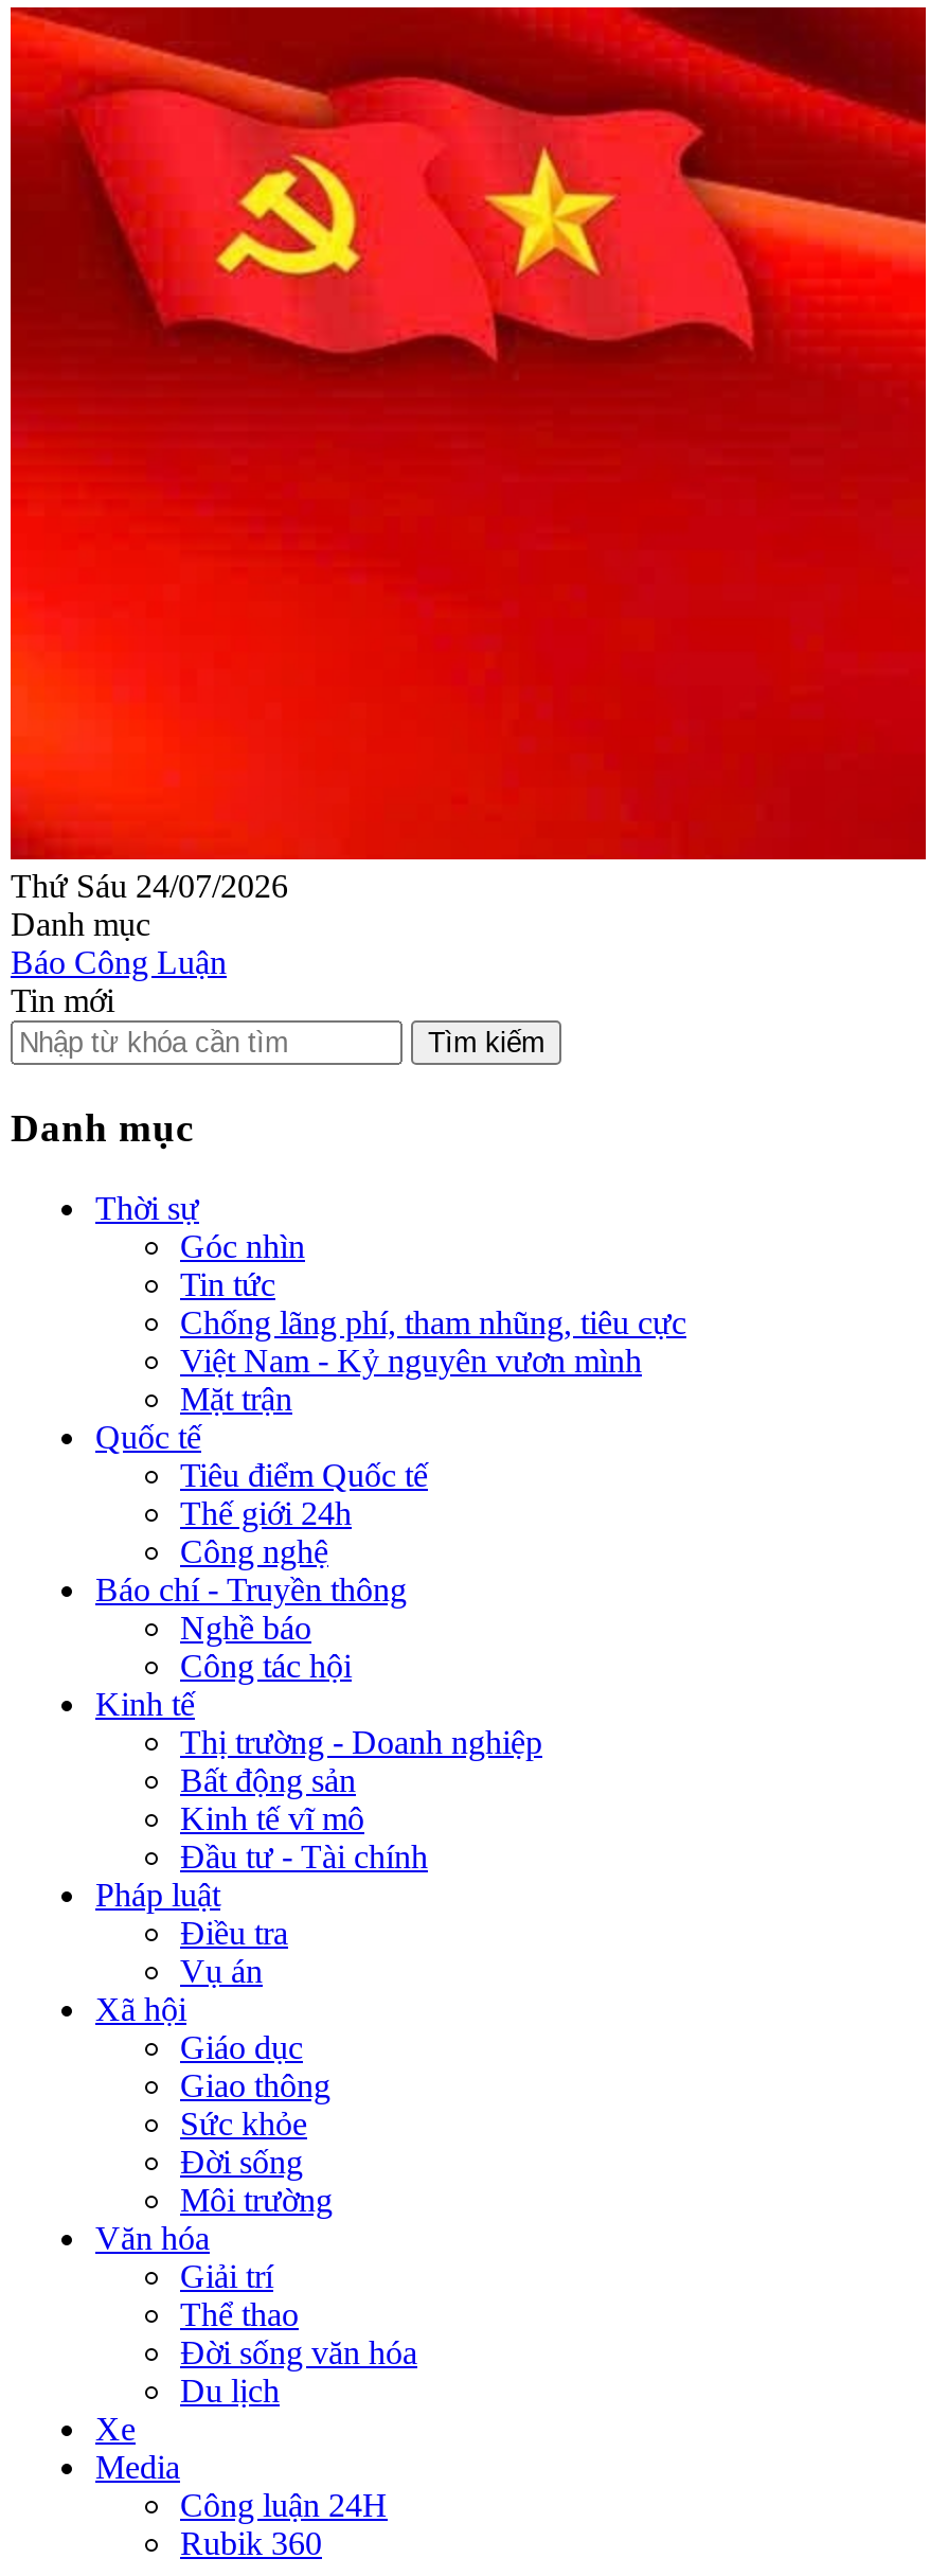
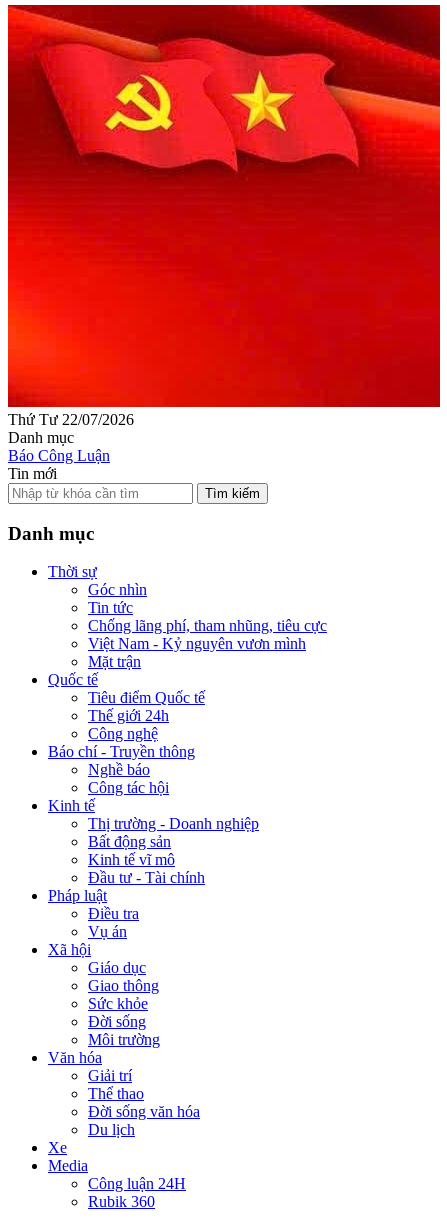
- Thứ Sáu 24/07/2026
+ Thứ Tư 22/07/2026
